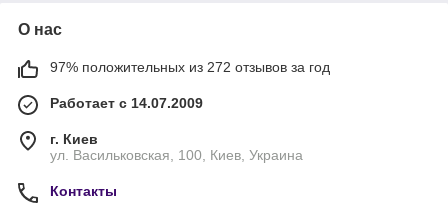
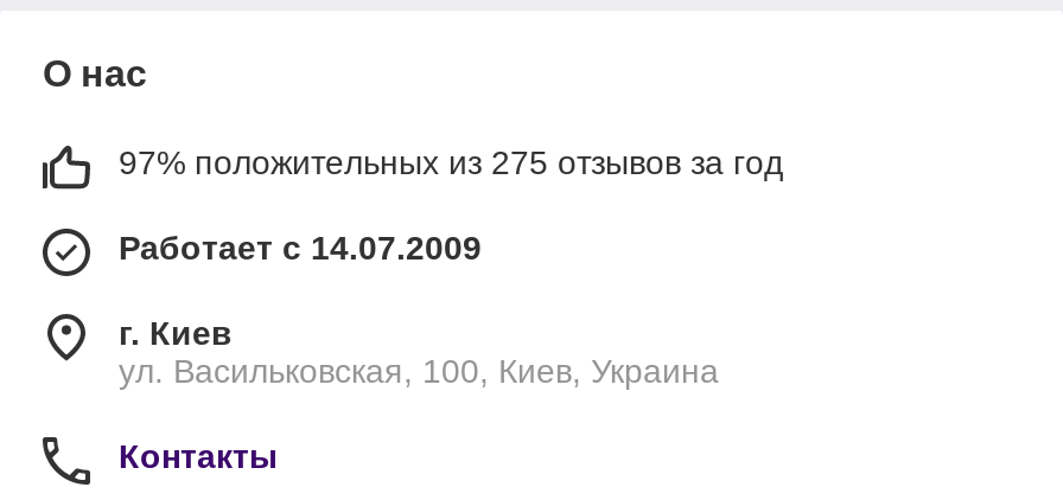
- 97% положительных из 272 отзывов за год
+ 97% положительных из 275 отзывов за год
